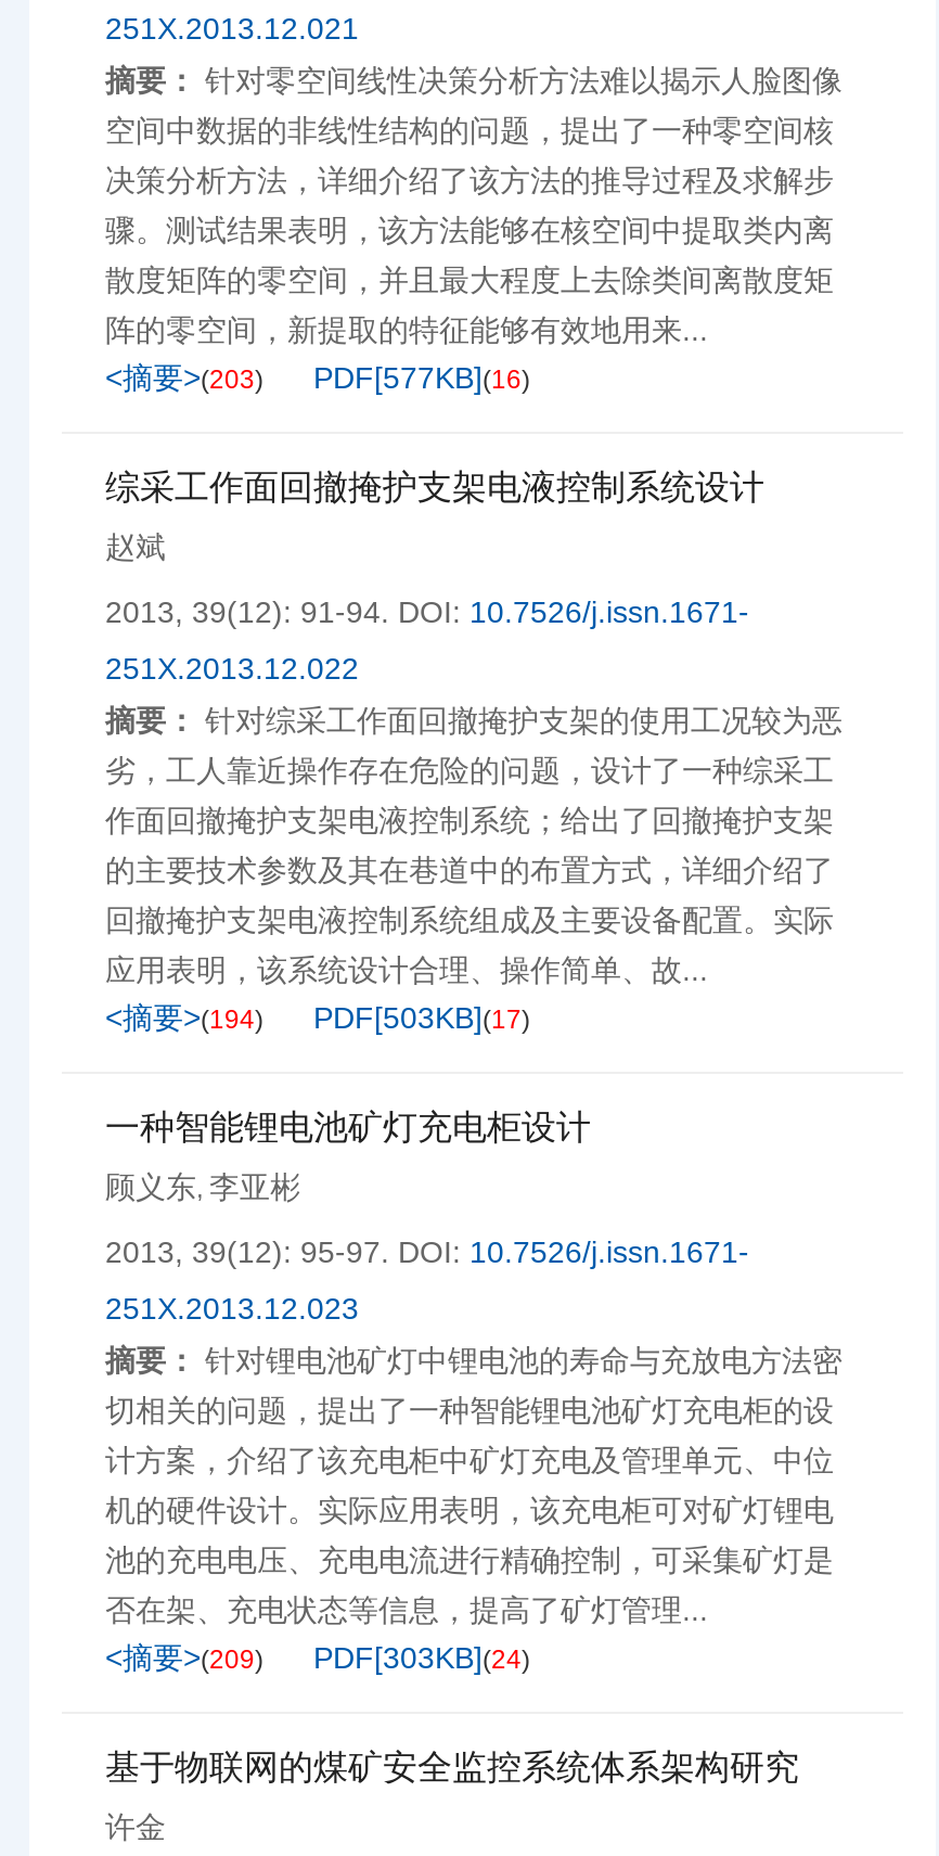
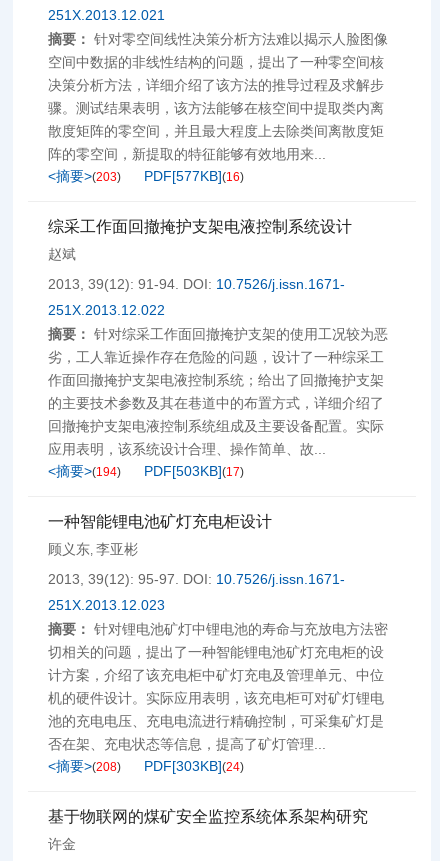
- <摘要>(209) PDF[303KB](24)
+ <摘要>(208) PDF[303KB](24)
